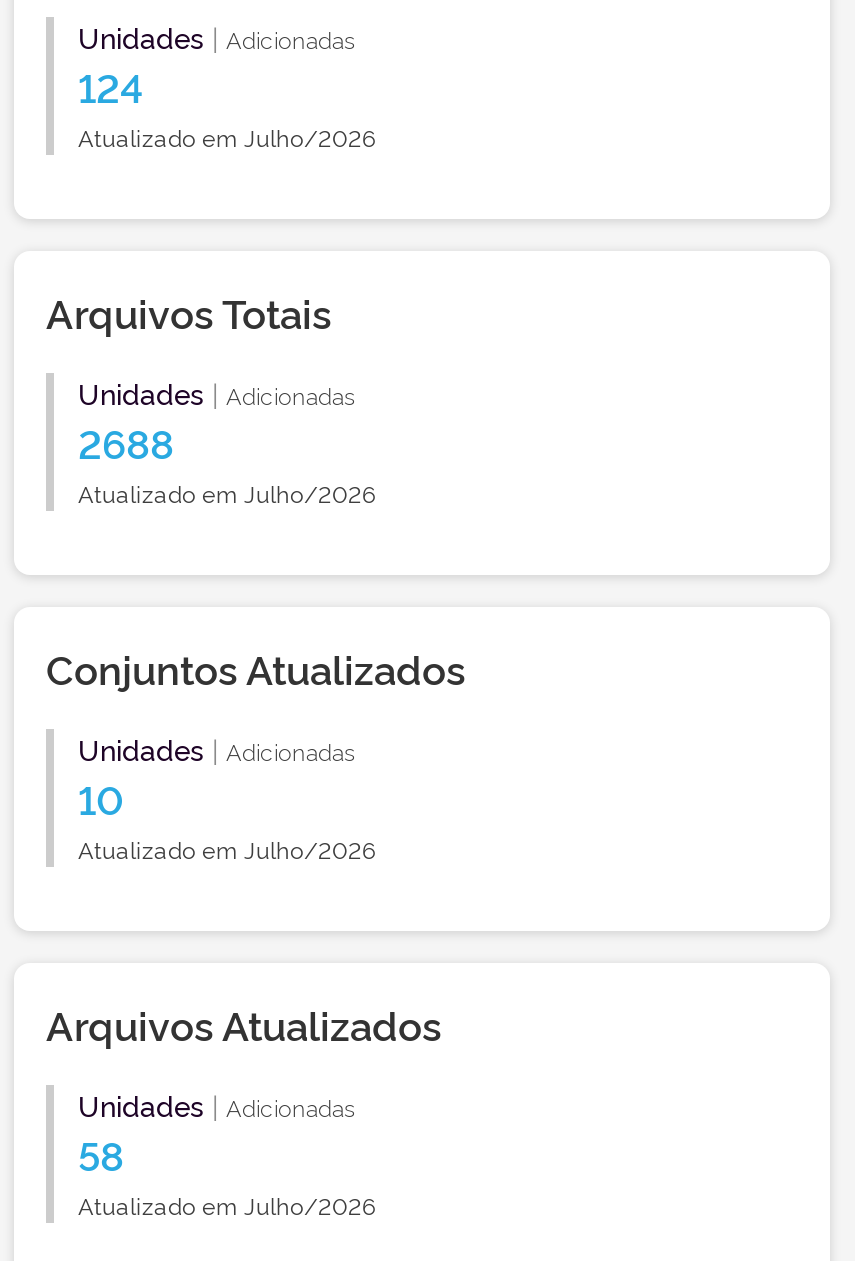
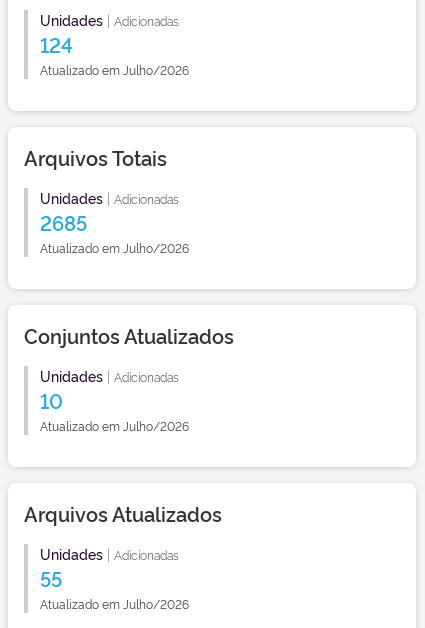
- 2688
+ 2685

- 58
+ 55
